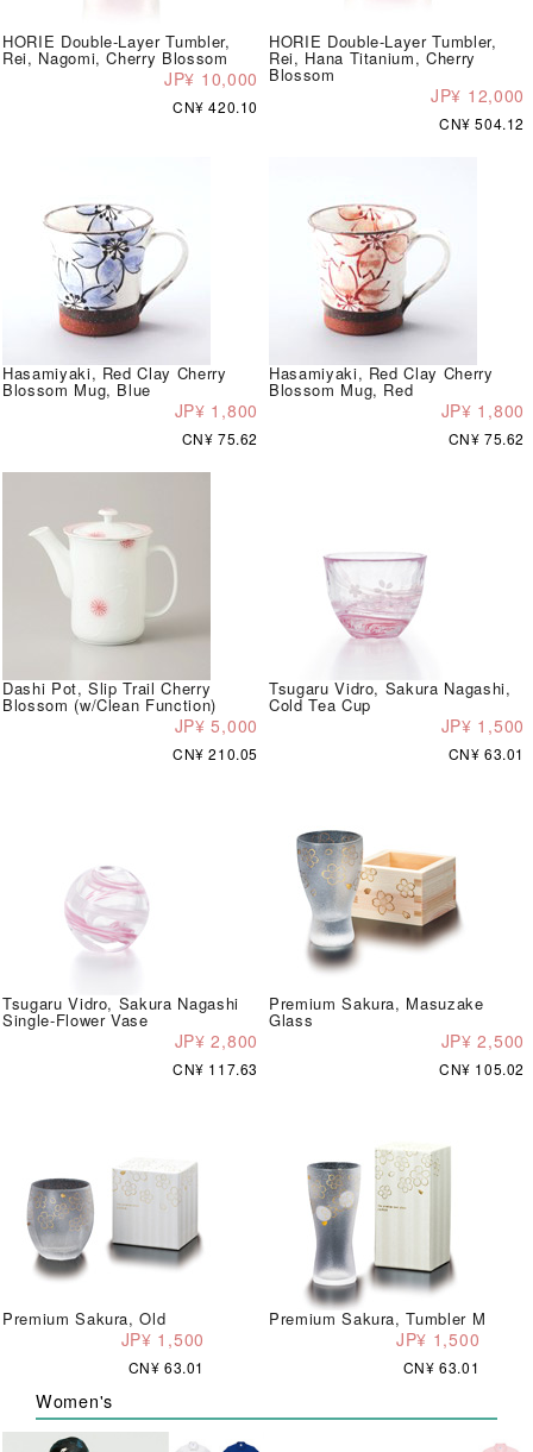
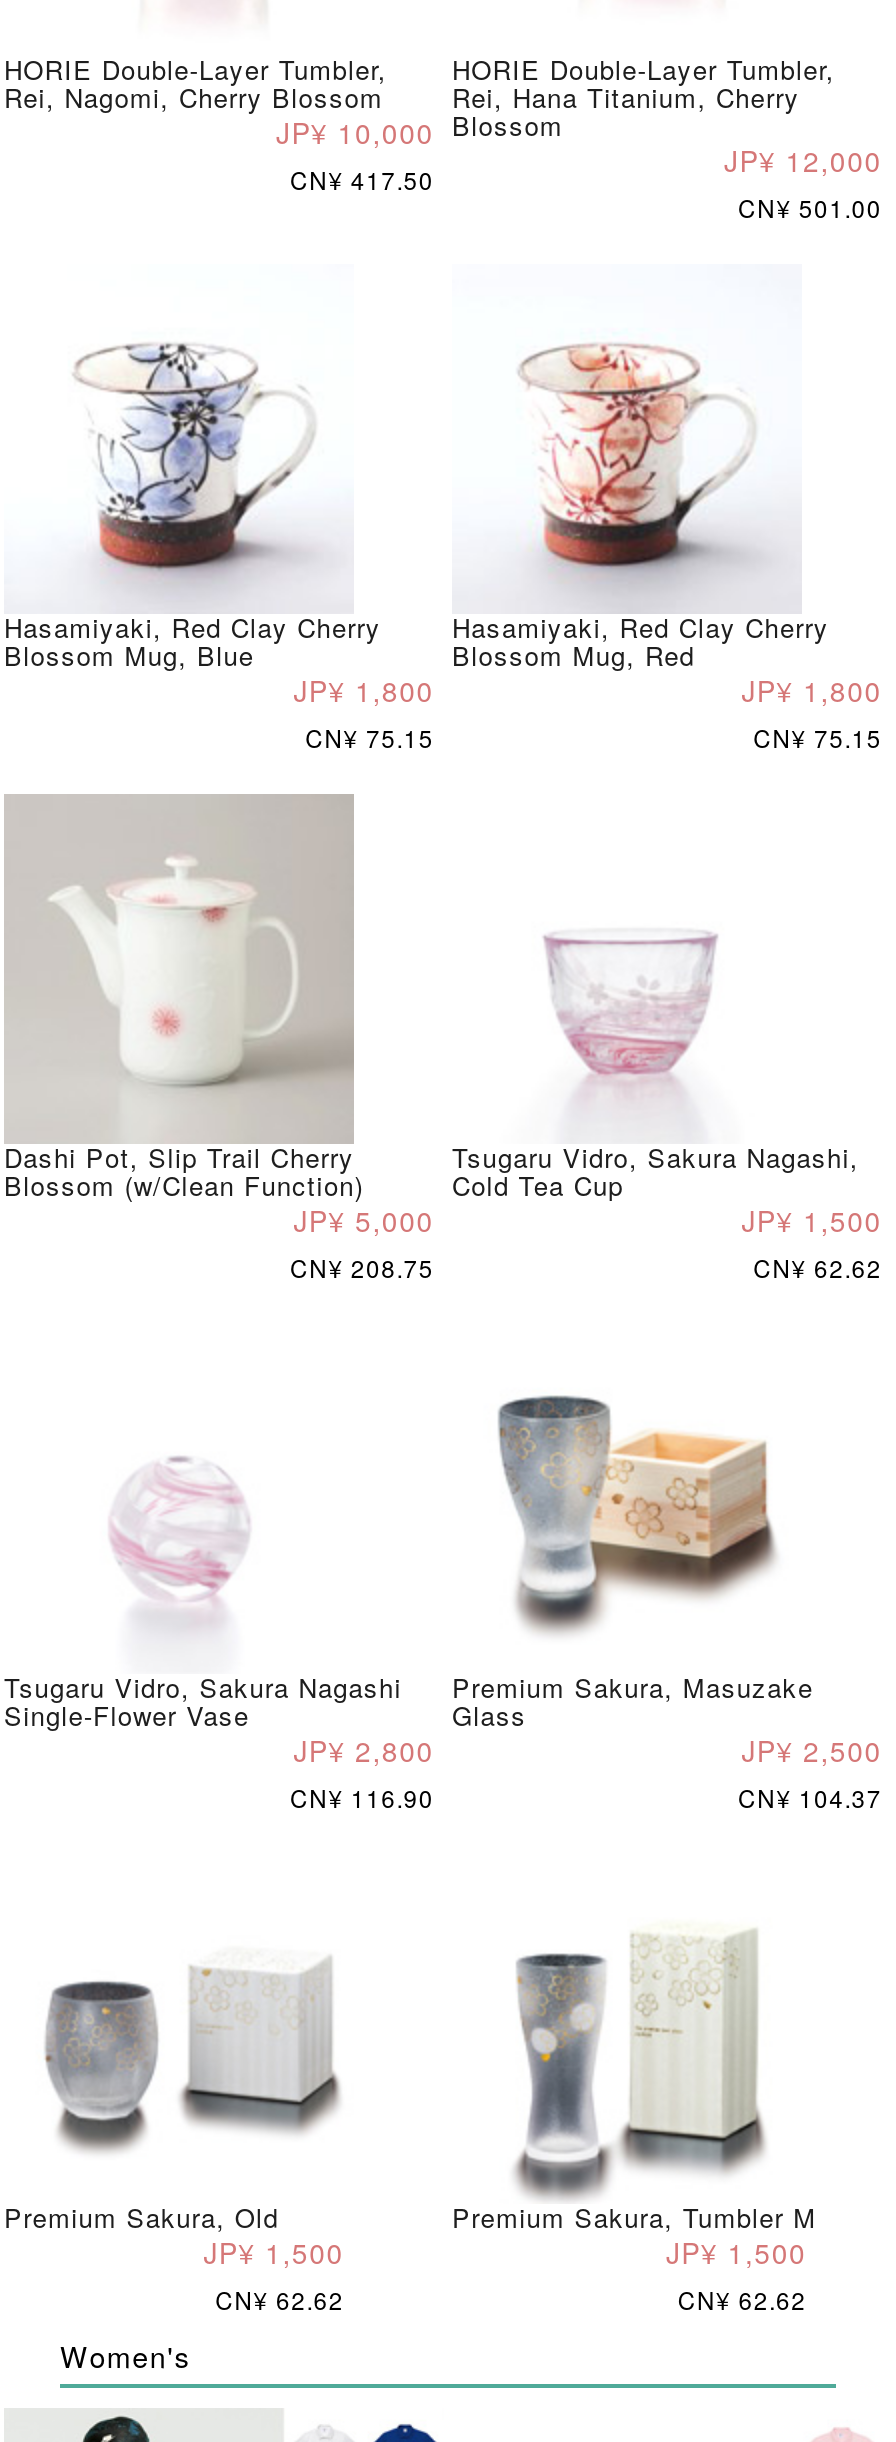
- CN¥ 420.10
+ CN¥ 417.50

- CN¥ 504.12
+ CN¥ 501.00

- CN¥ 75.62
+ CN¥ 75.15

- CN¥ 75.62
+ CN¥ 75.15

- CN¥ 210.05
+ CN¥ 208.75

- CN¥ 63.01
+ CN¥ 62.62

- CN¥ 117.63
+ CN¥ 116.90

- CN¥ 105.02
+ CN¥ 104.37

- CN¥ 63.01
+ CN¥ 62.62

- CN¥ 63.01
+ CN¥ 62.62
